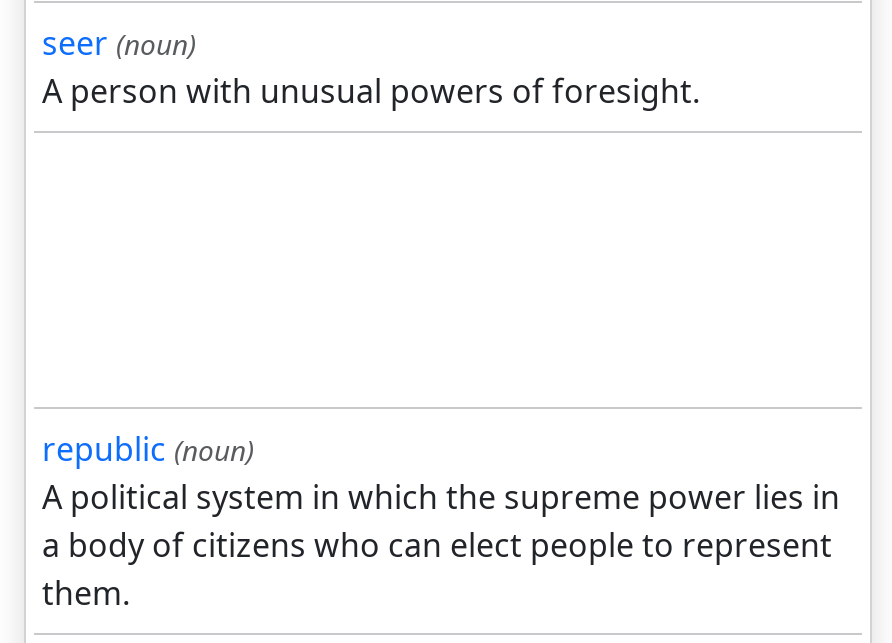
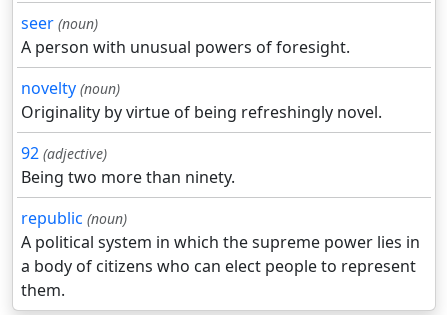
+ novelty (noun)
+ Originality by virtue of being refreshingly novel.
+ 92 (adjective)
+ Being two more than ninety.
